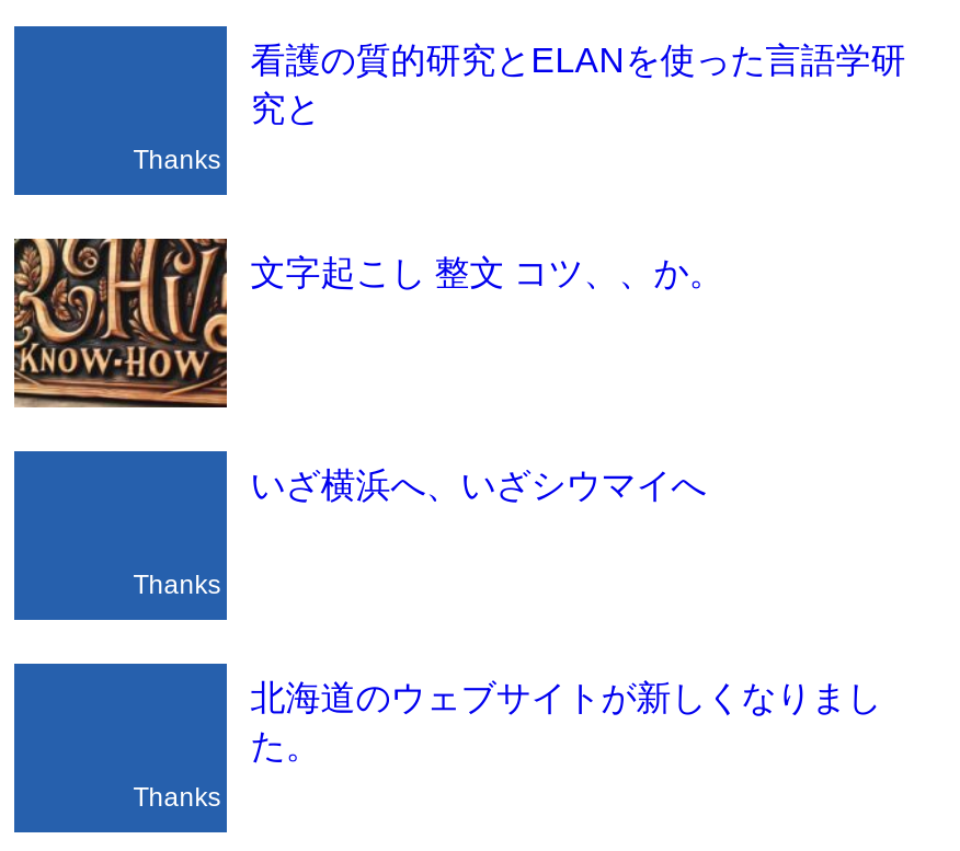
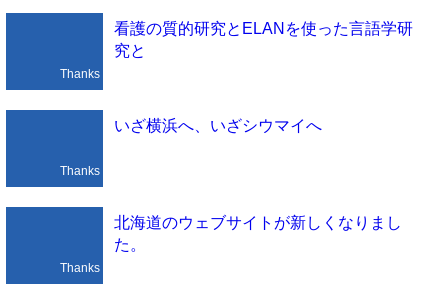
- [image]
- 文字起こし 整文 コツ、、か。
